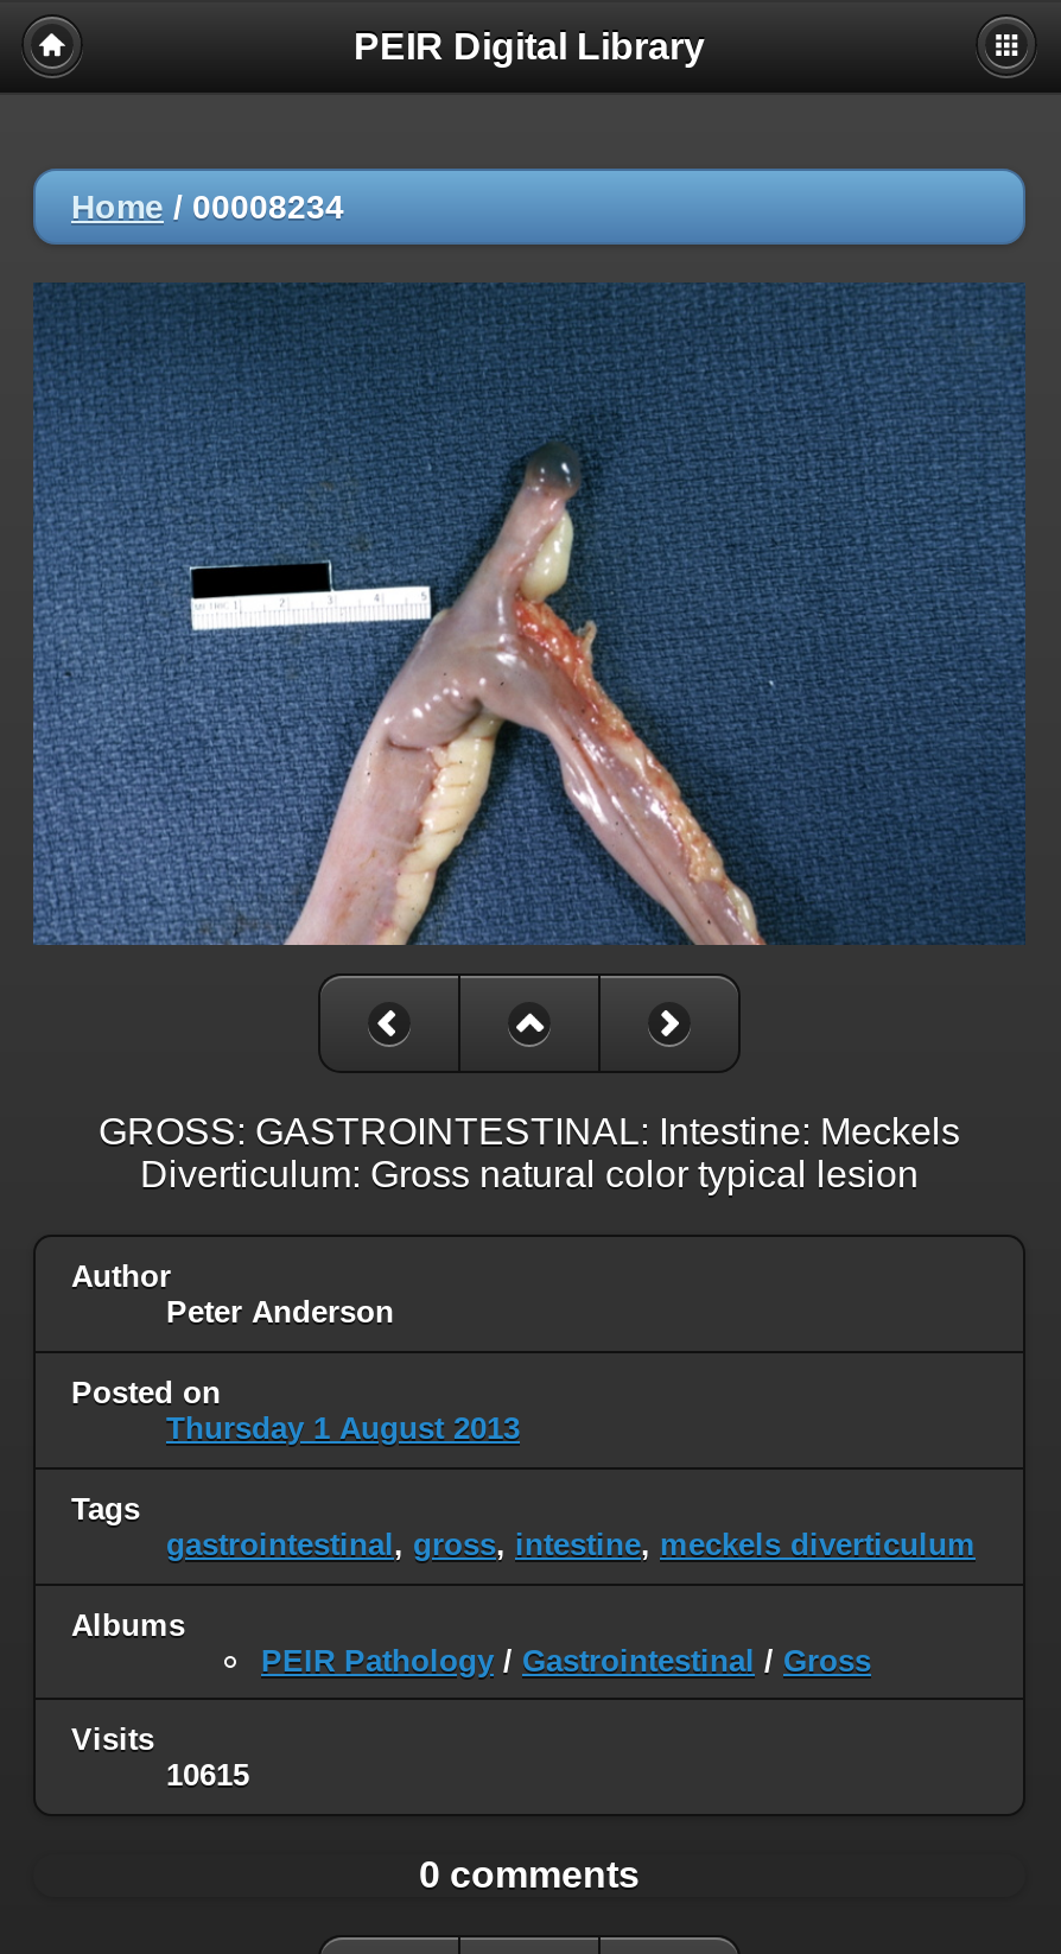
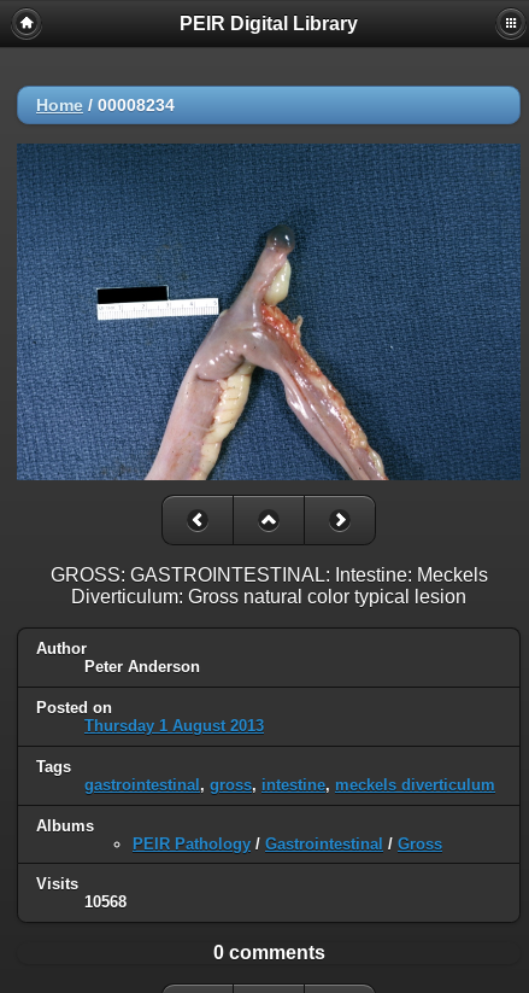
- 10615
+ 10568
